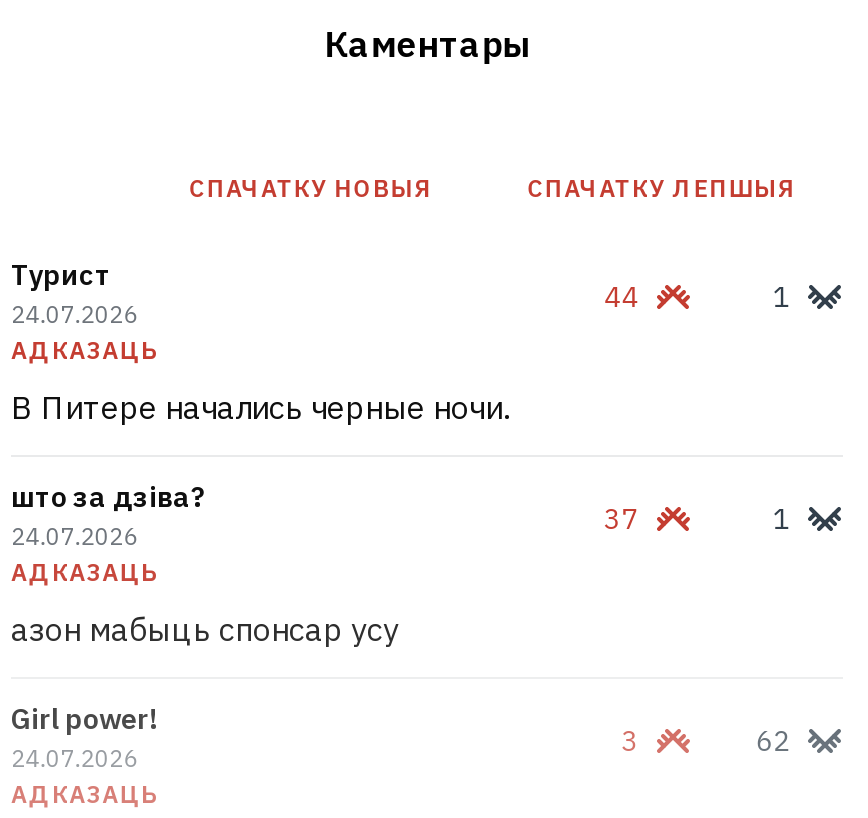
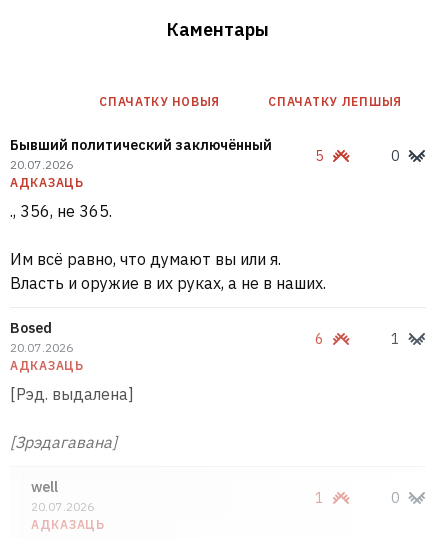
- Турист
- 24.07.2026
+ Бывший политический заключённый
+ 20.07.2026

- 44
- 1
- В Питере начались черные ночи.
- што за дзіва?
- 24.07.2026
+ 5
+ 0
+ ., 356, не 365.
+ Им всё равно, что думают вы или я.
+ Власть и оружие в их руках, а не в наших.
+ Bosed
+ 20.07.2026

- 37
+ 6

- азон мабыць спонсар усу
- Girl power!
- 24.07.2026
+ [Рэд. выдалена]
+ [Зрэдагавана]
+ well
+ 20.07.2026

- 3
- 62
+ 1
+ 0
